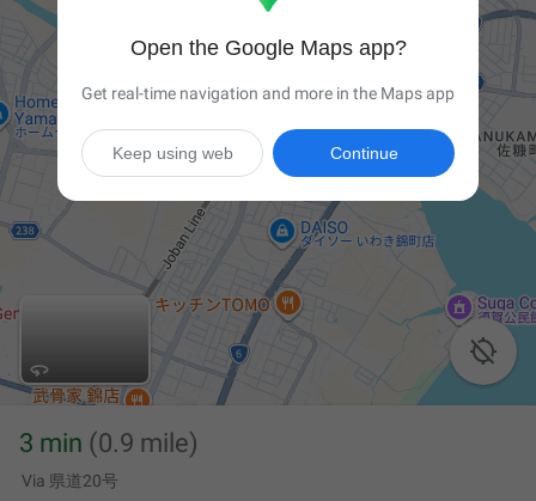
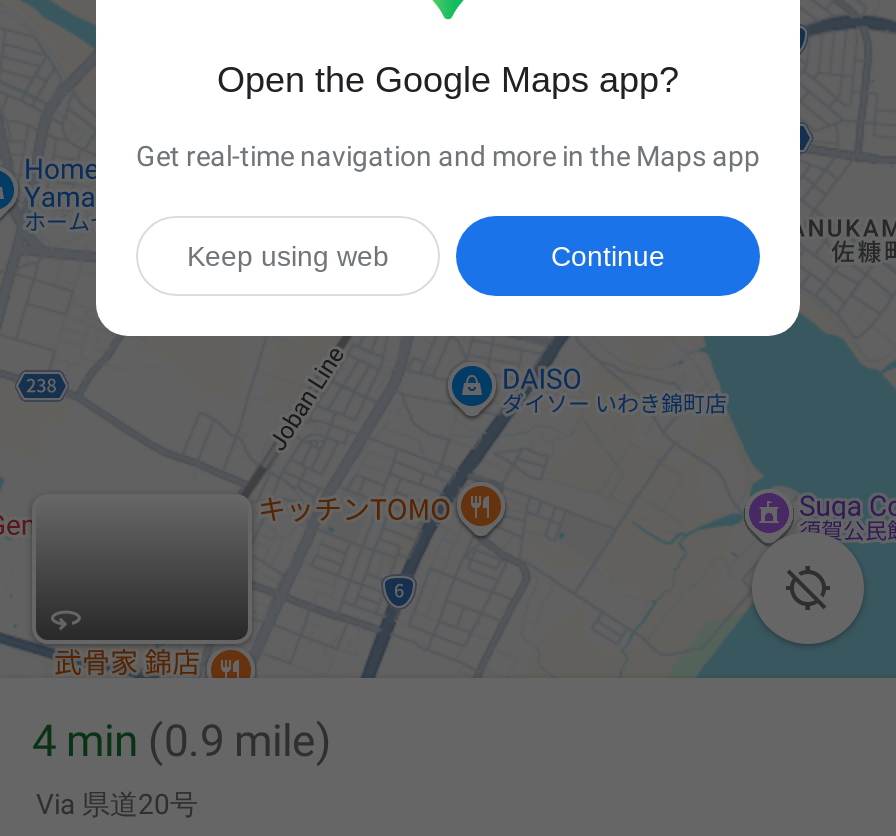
- 3 min (0.9 mile)
+ 4 min (0.9 mile)
